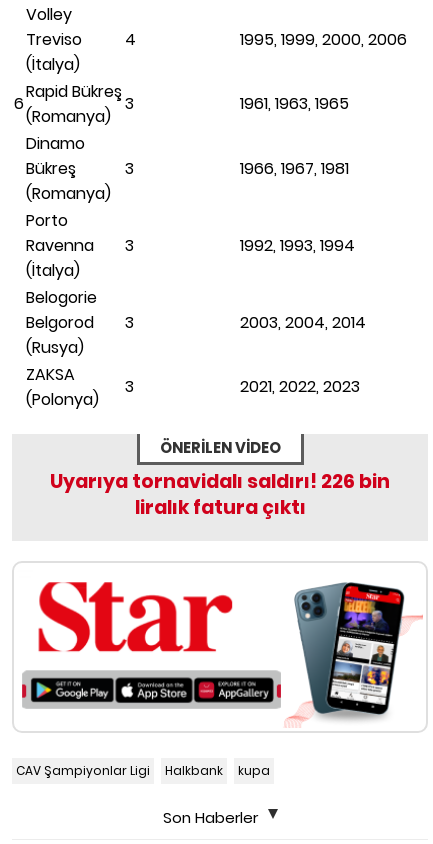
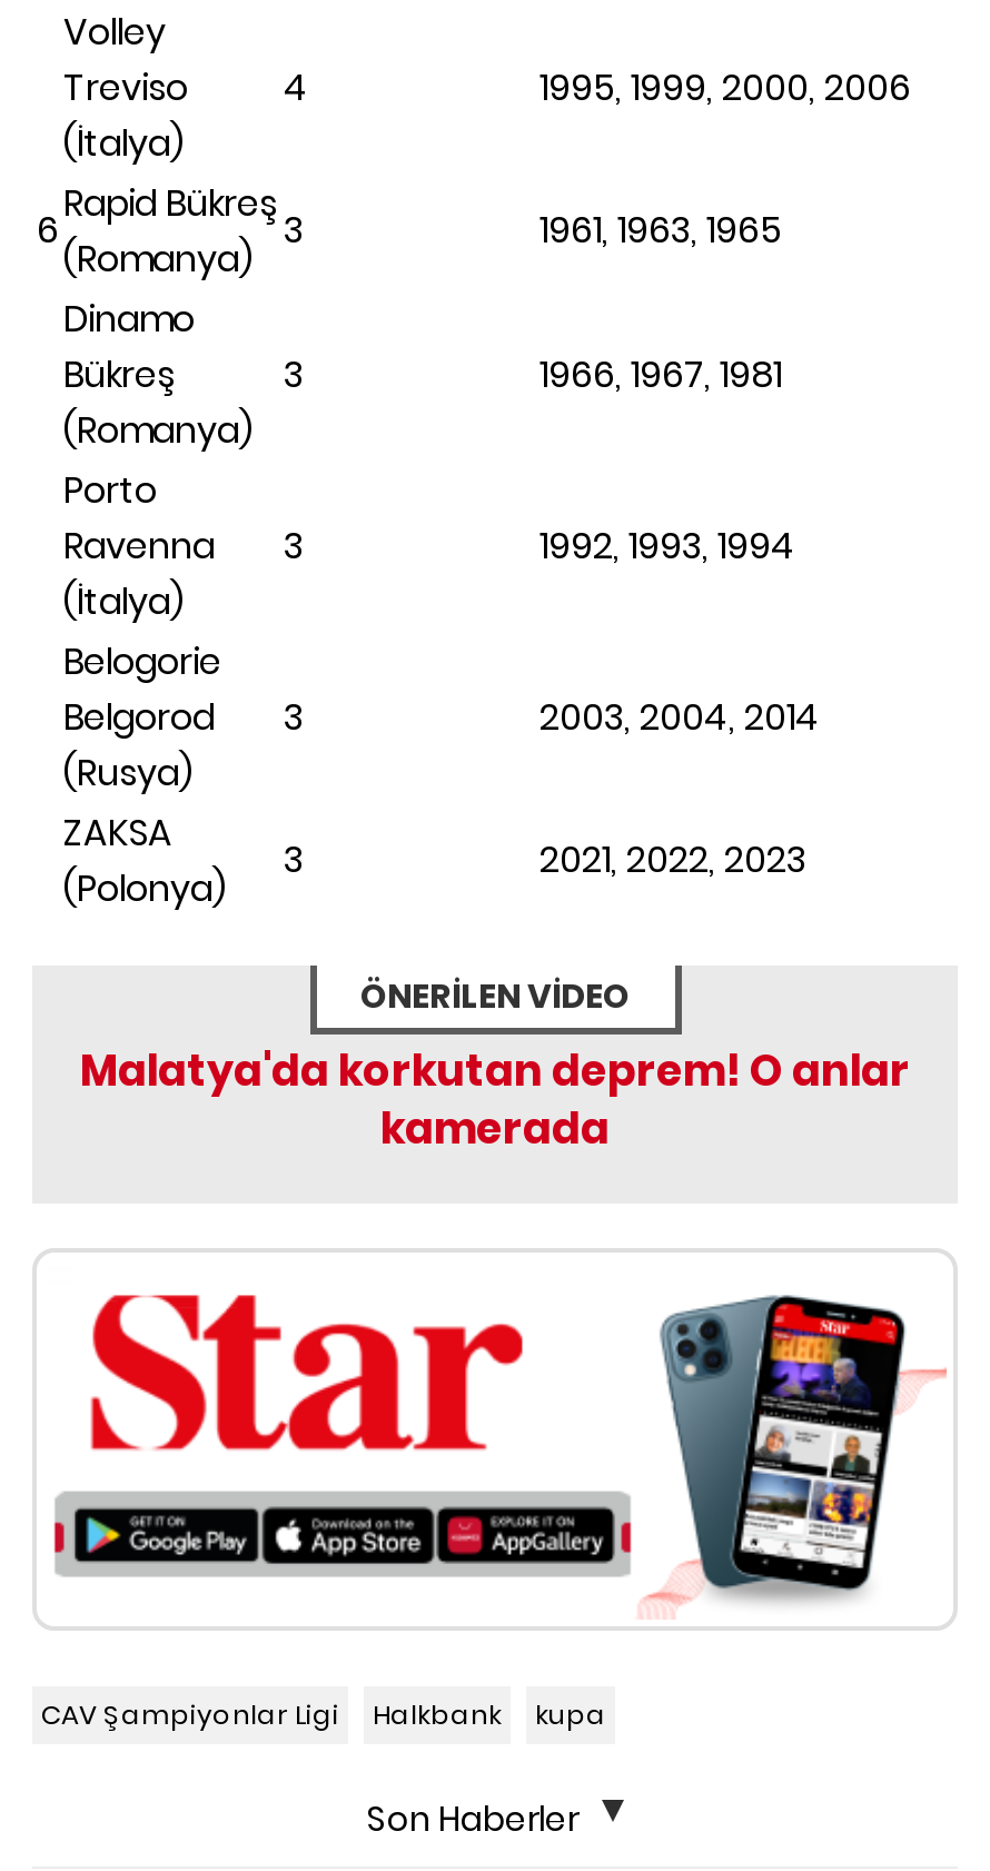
- Uyarıya tornavidalı saldırı! 226 bin
- liralık fatura çıktı
+ Malatya'da korkutan deprem! O anlar
+ kamerada
